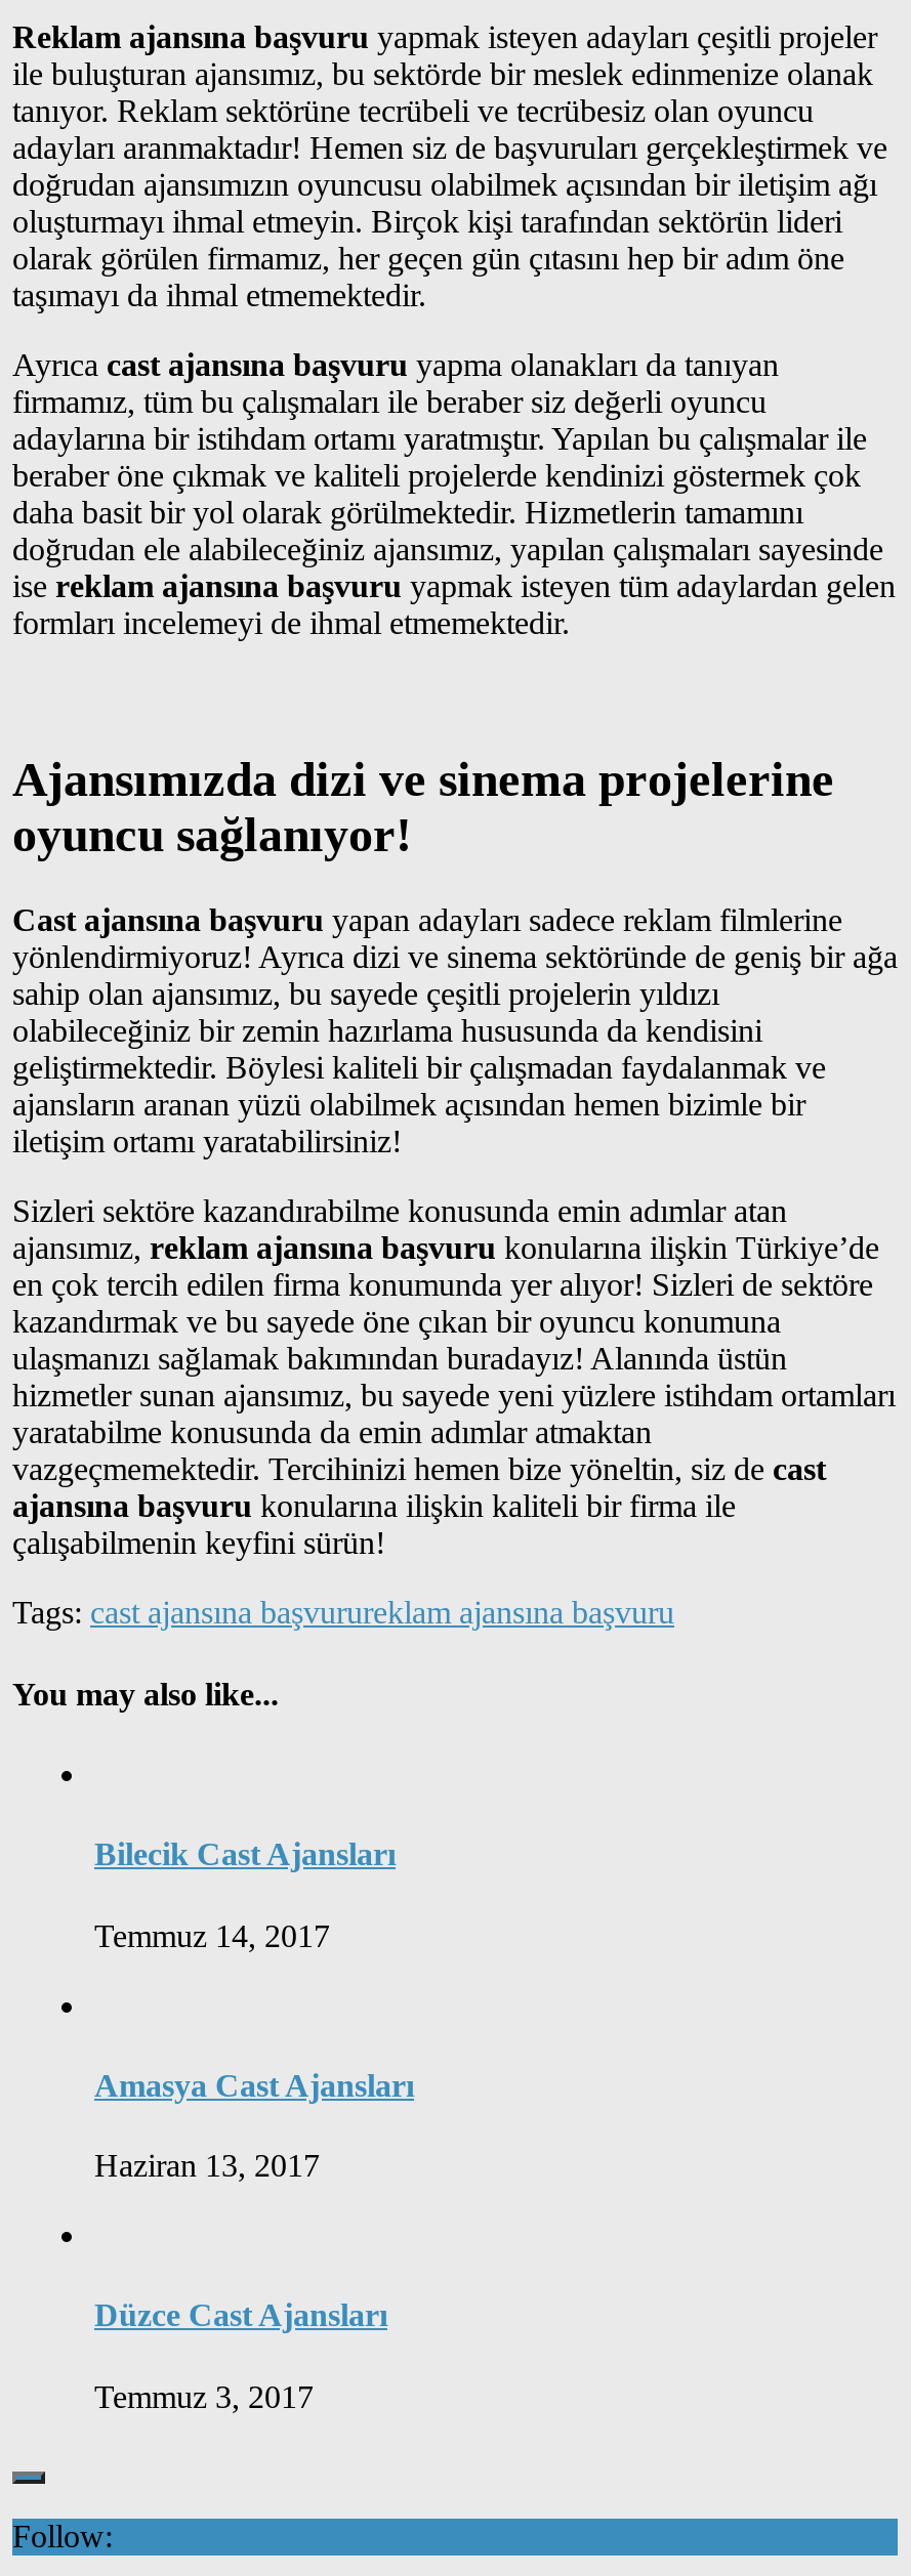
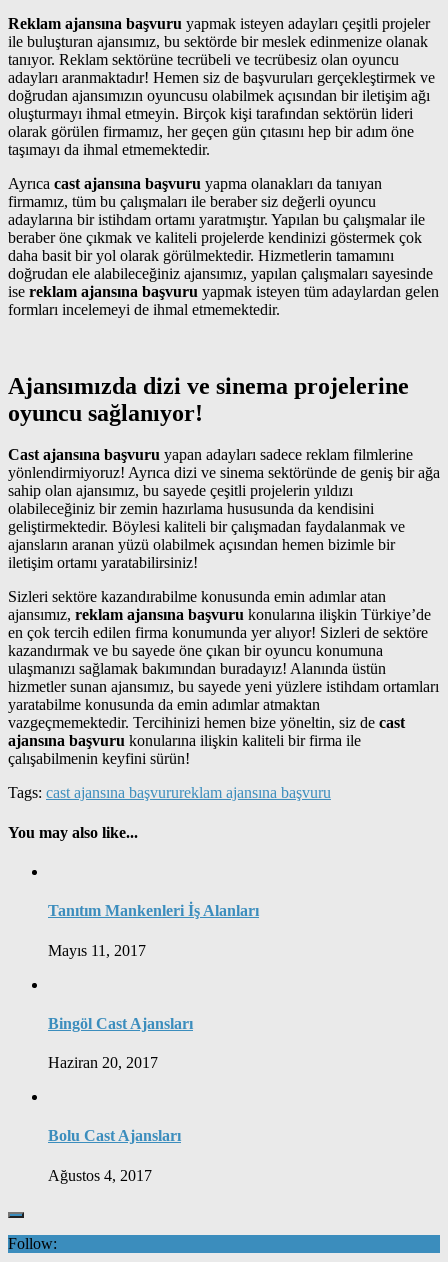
- Bilecik Cast Ajansları
+ Tanıtım Mankenleri İş Alanları

- Temmuz 14, 2017
+ Mayıs 11, 2017

- Amasya Cast Ajansları
+ Bingöl Cast Ajansları

- Haziran 13, 2017
+ Haziran 20, 2017

- Düzce Cast Ajansları
+ Bolu Cast Ajansları

- Temmuz 3, 2017
+ Ağustos 4, 2017
